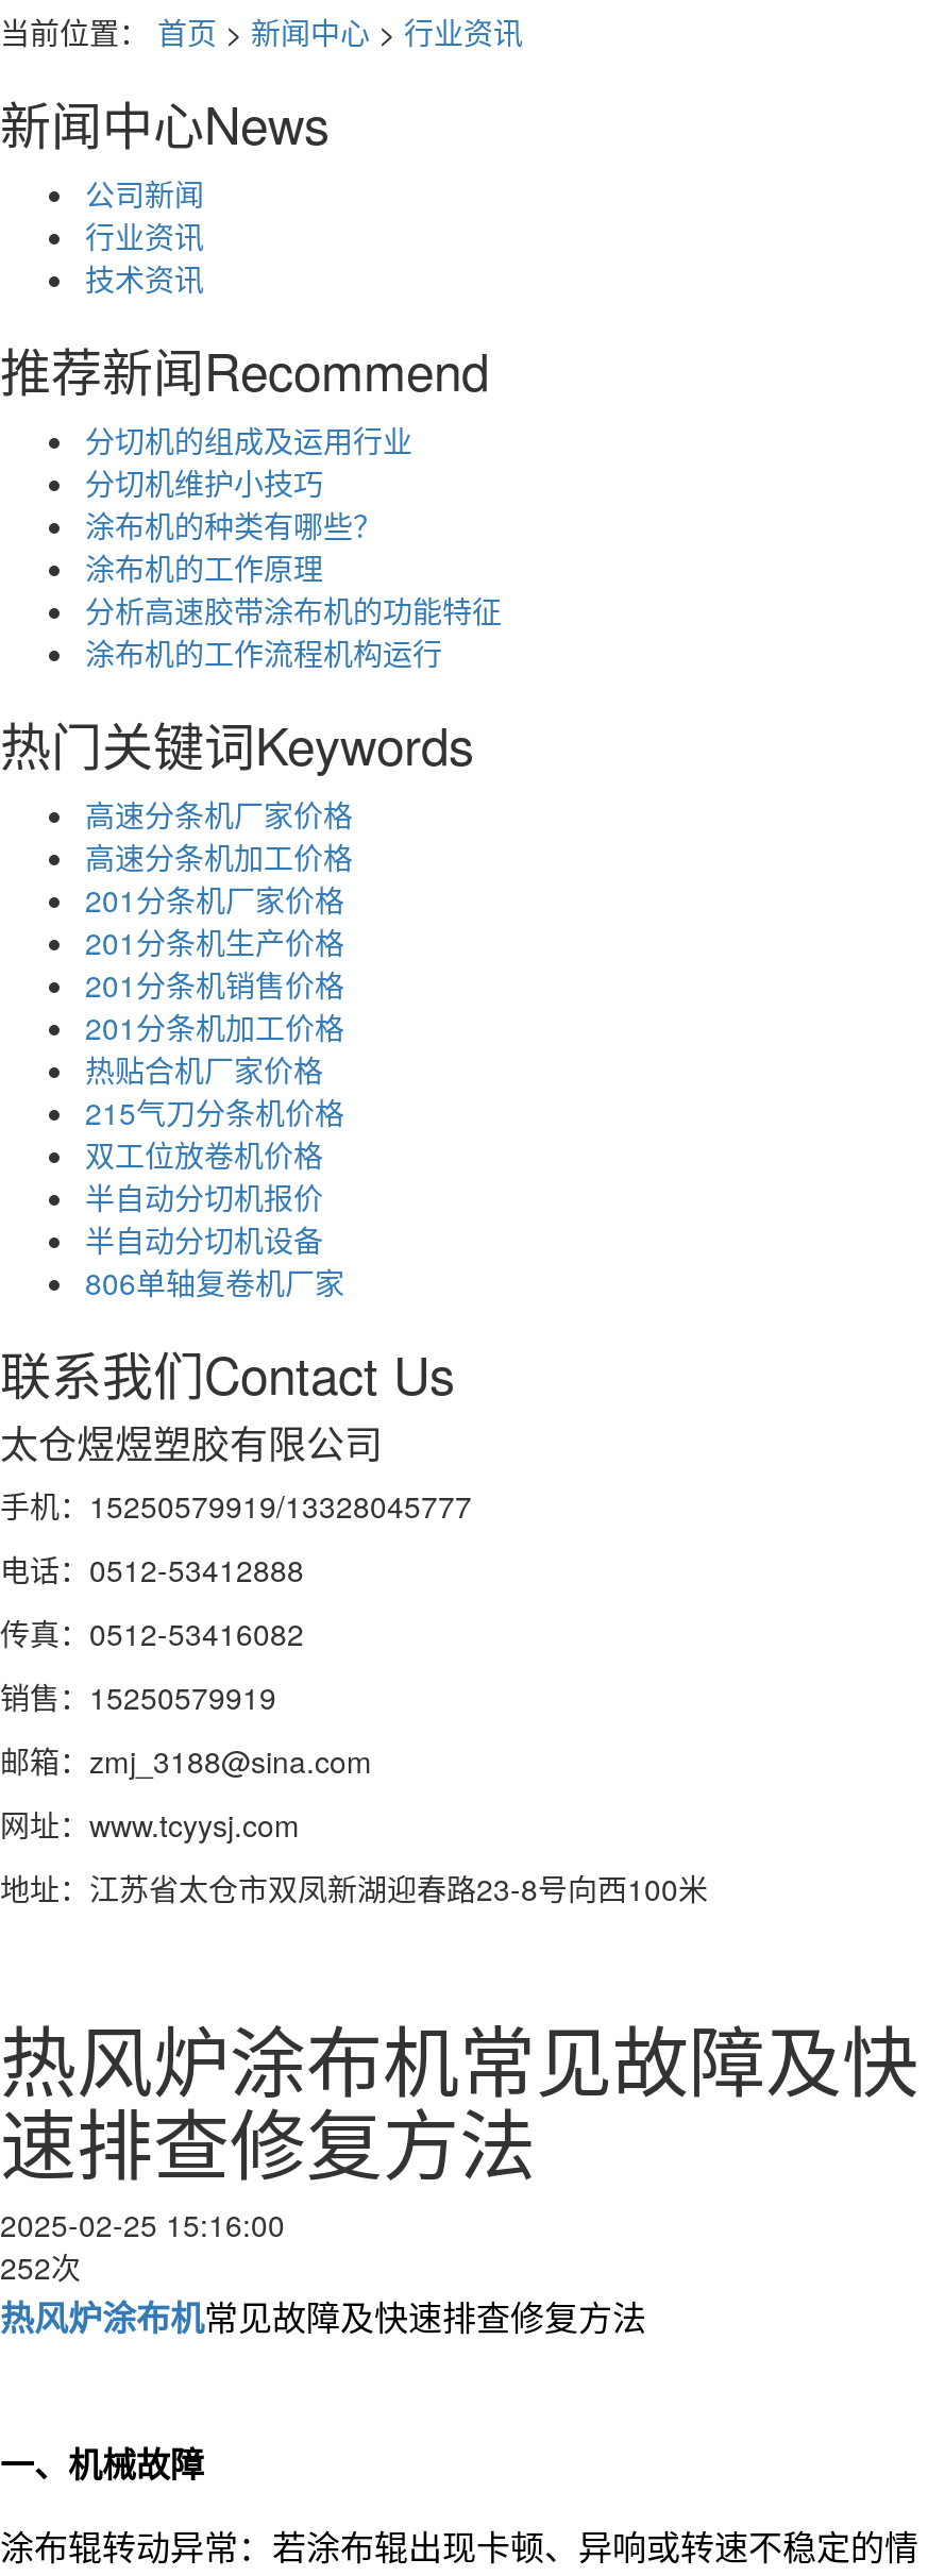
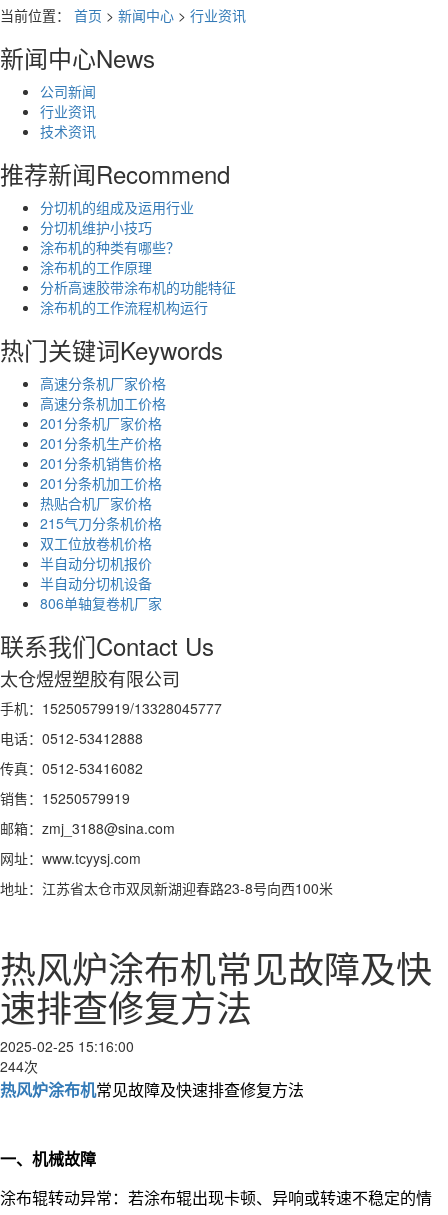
- 252次
+ 244次
